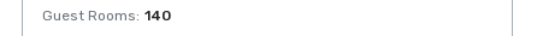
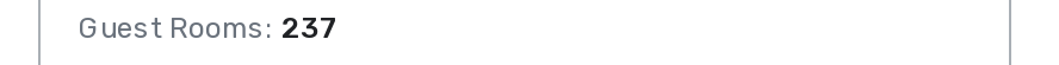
- Guest Rooms: 140
+ Guest Rooms: 237
